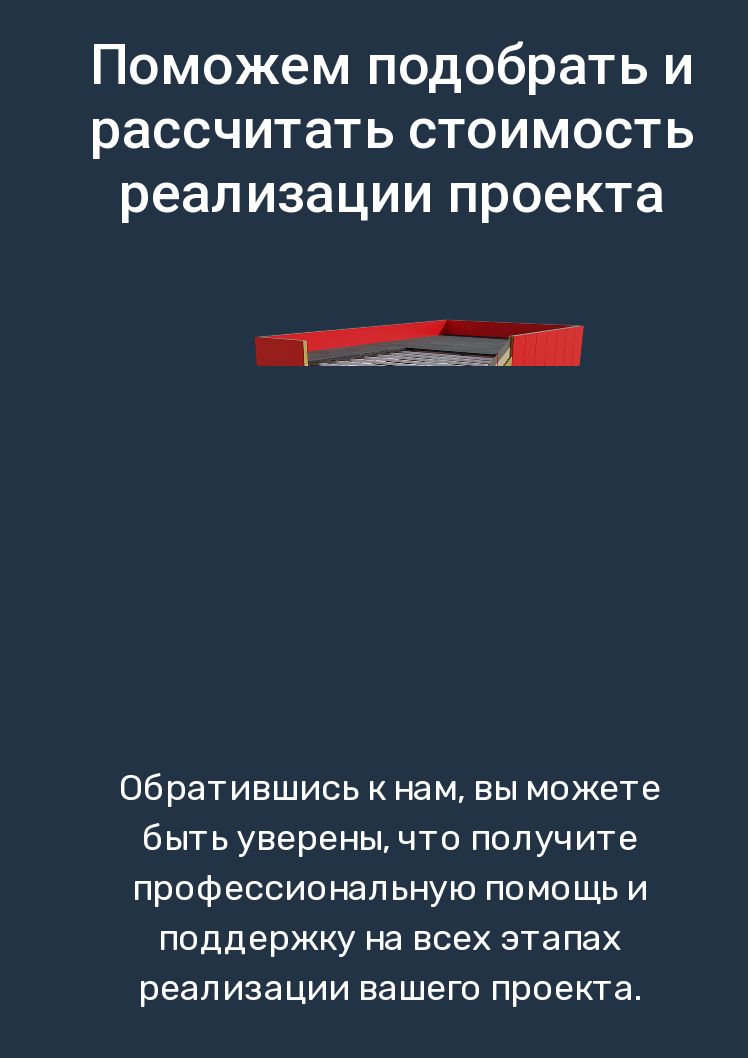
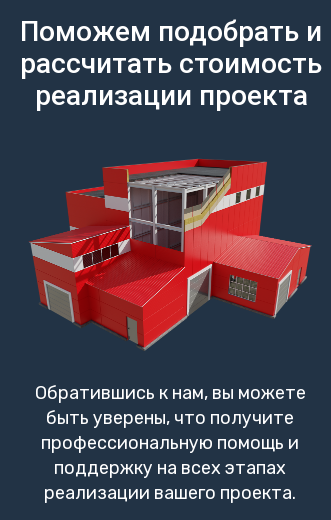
+ [image]
